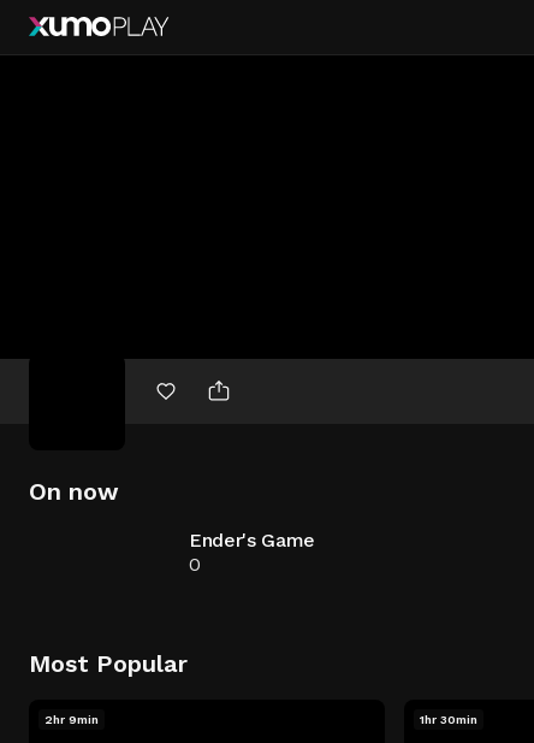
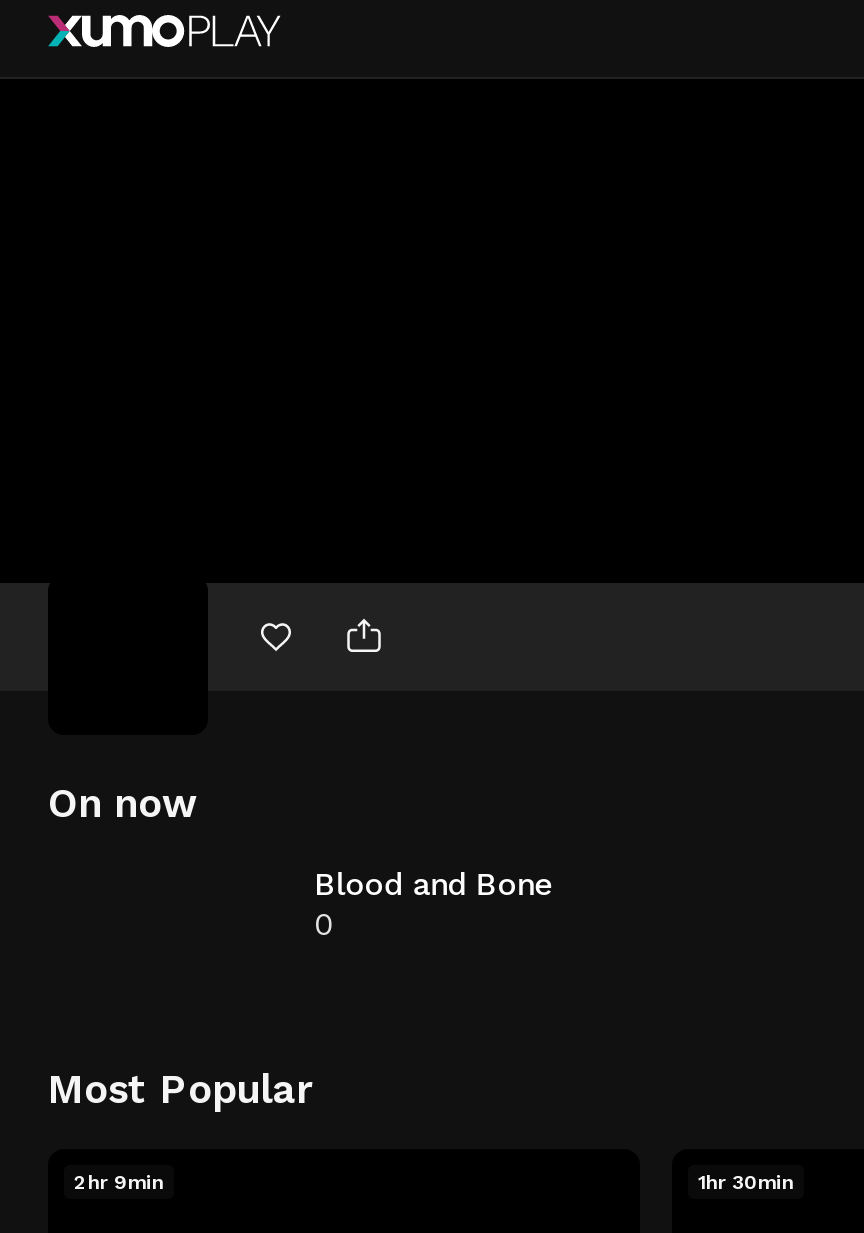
- Ender's Game
+ Blood and Bone
